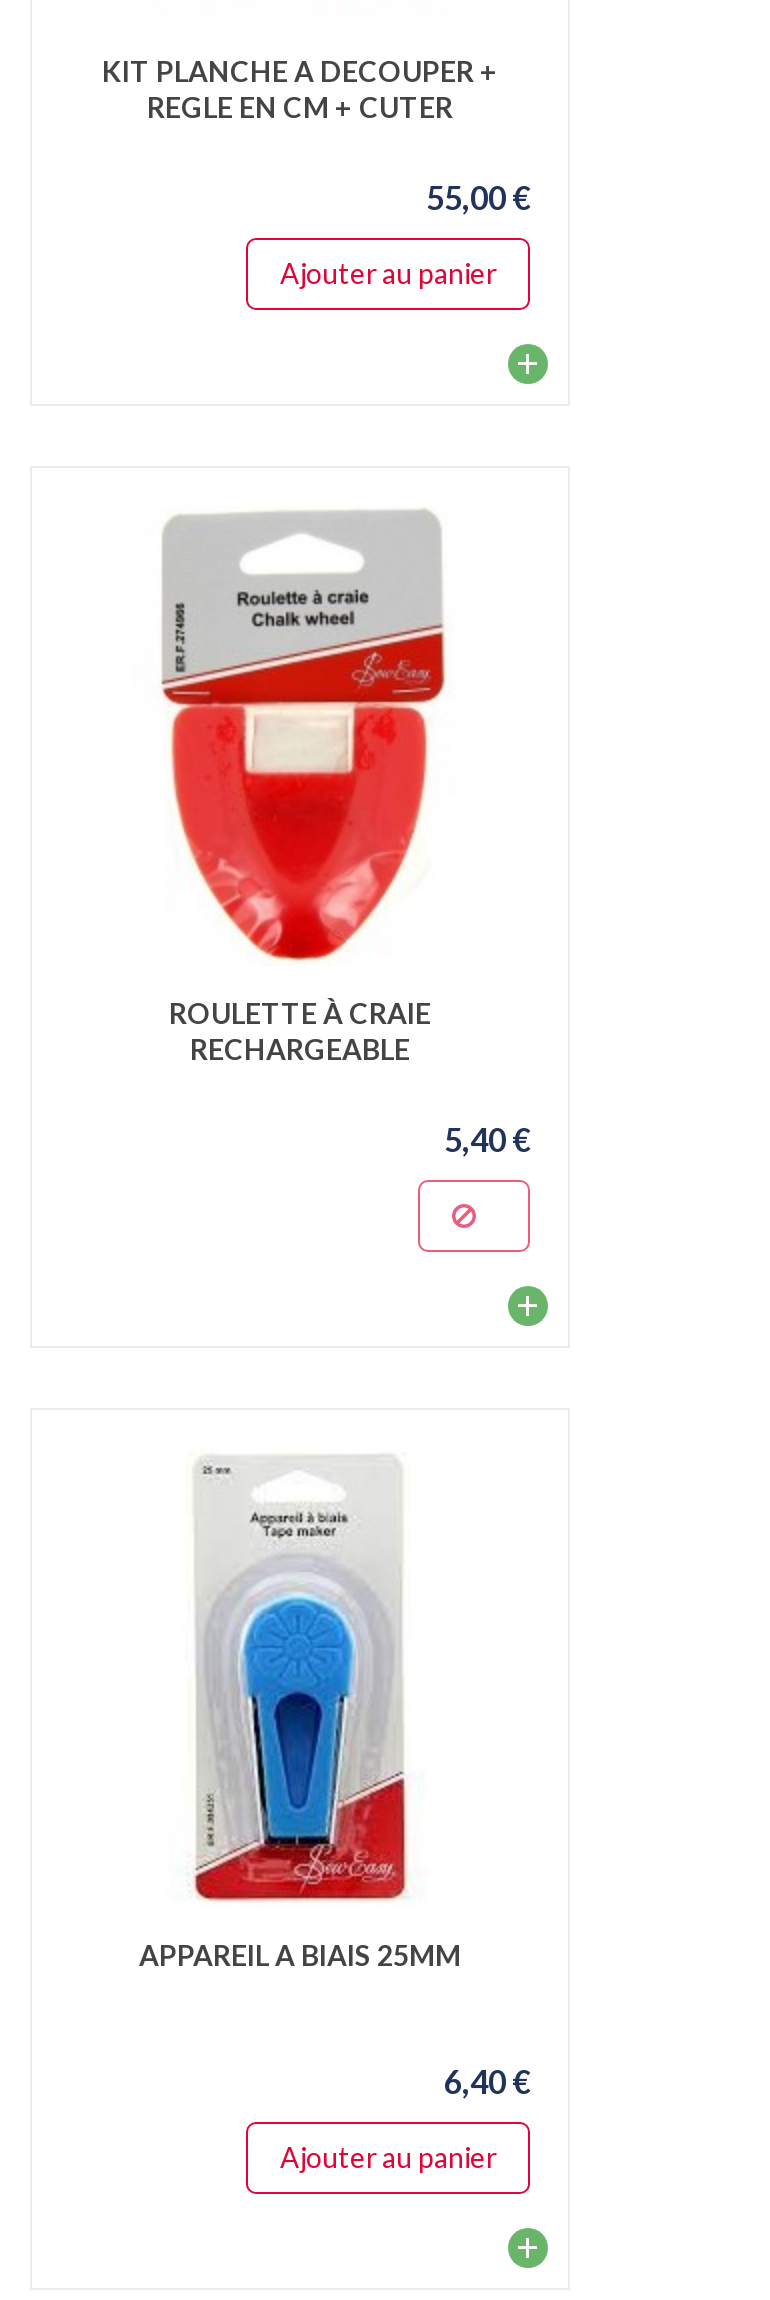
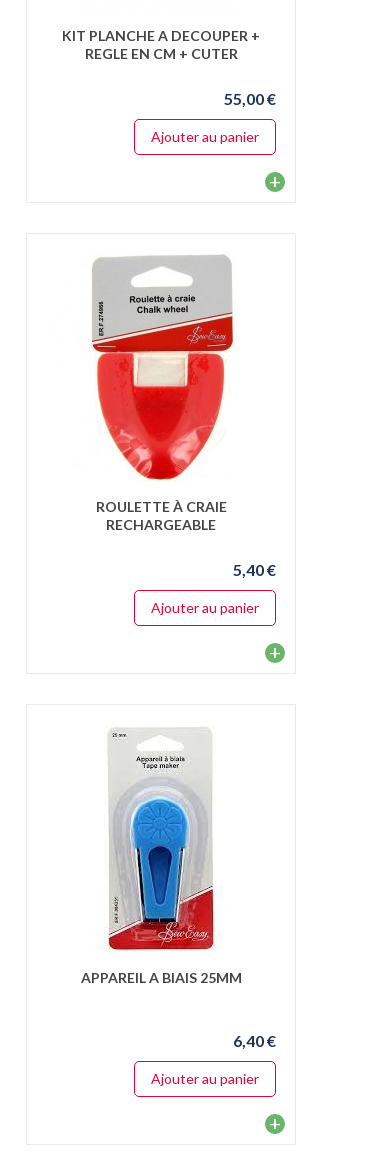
+ Ajouter au panier
